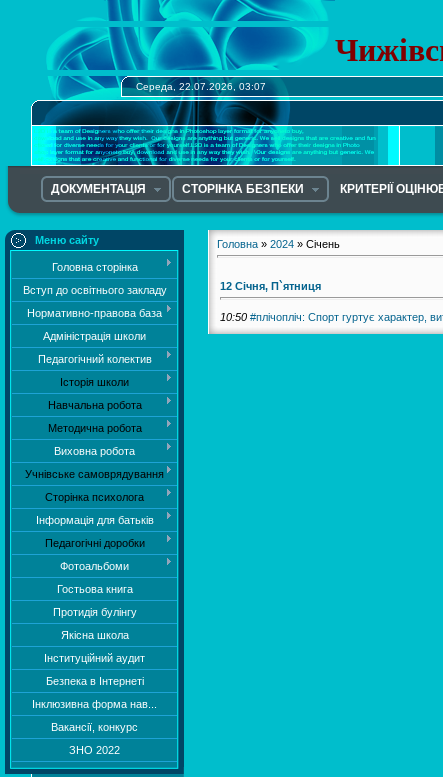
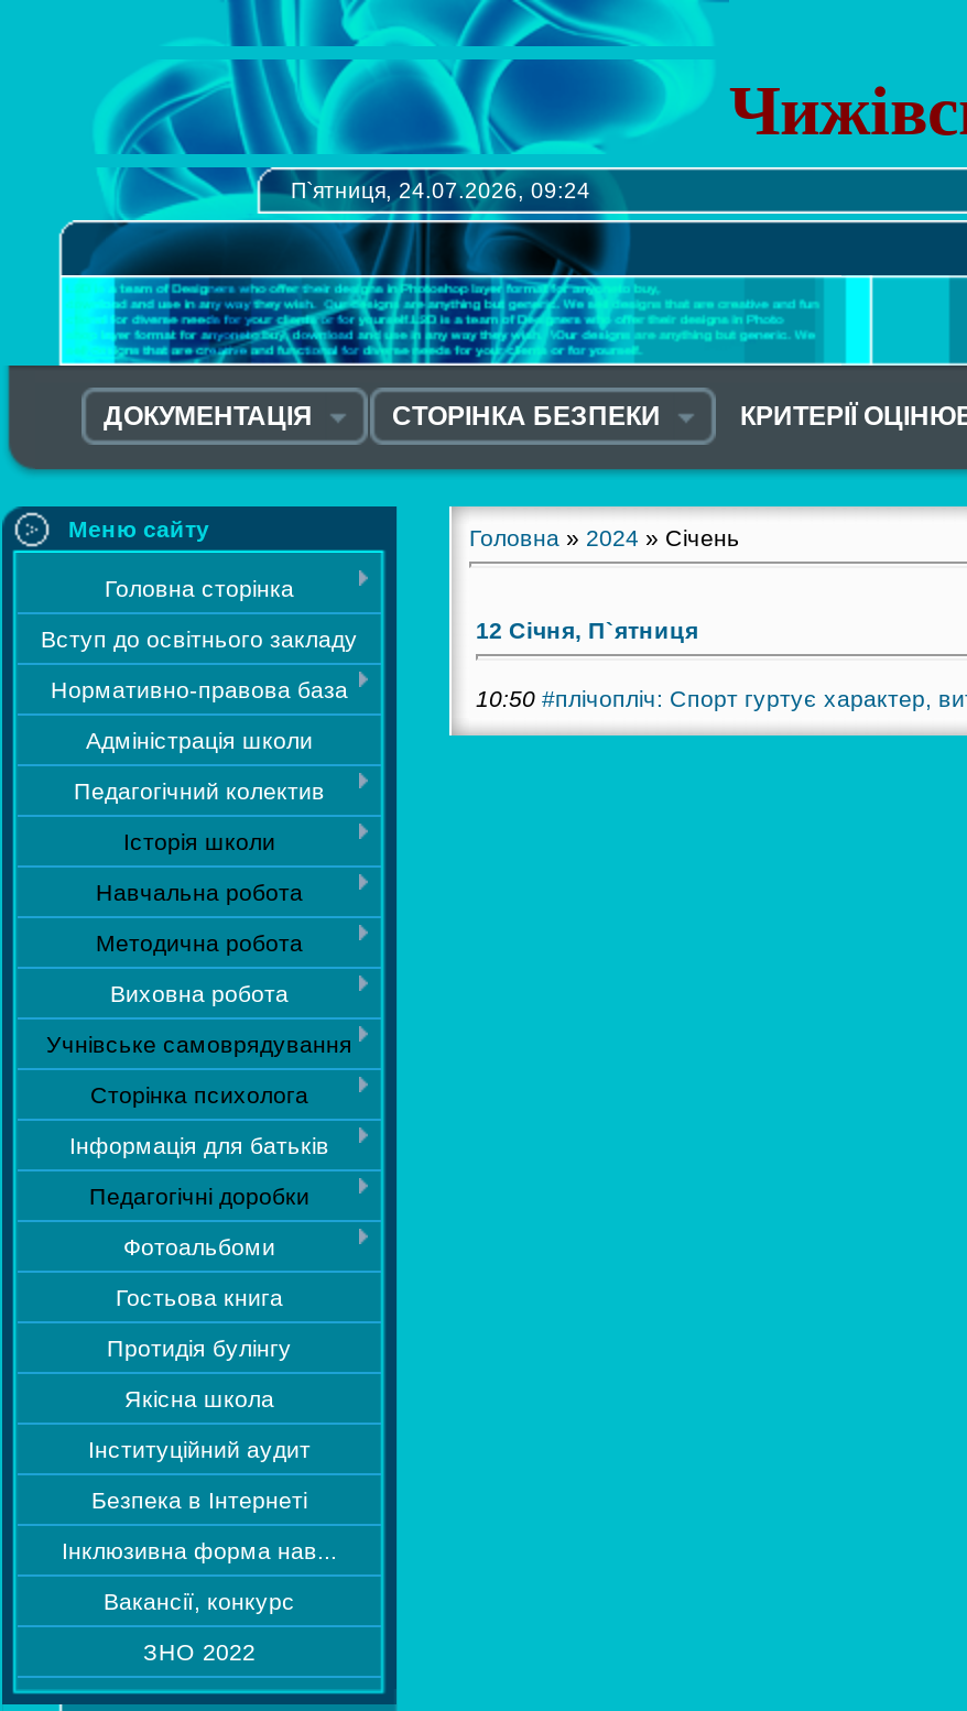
- Середа, 22.07.2026, 03:07
+ П`ятниця, 24.07.2026, 09:24
